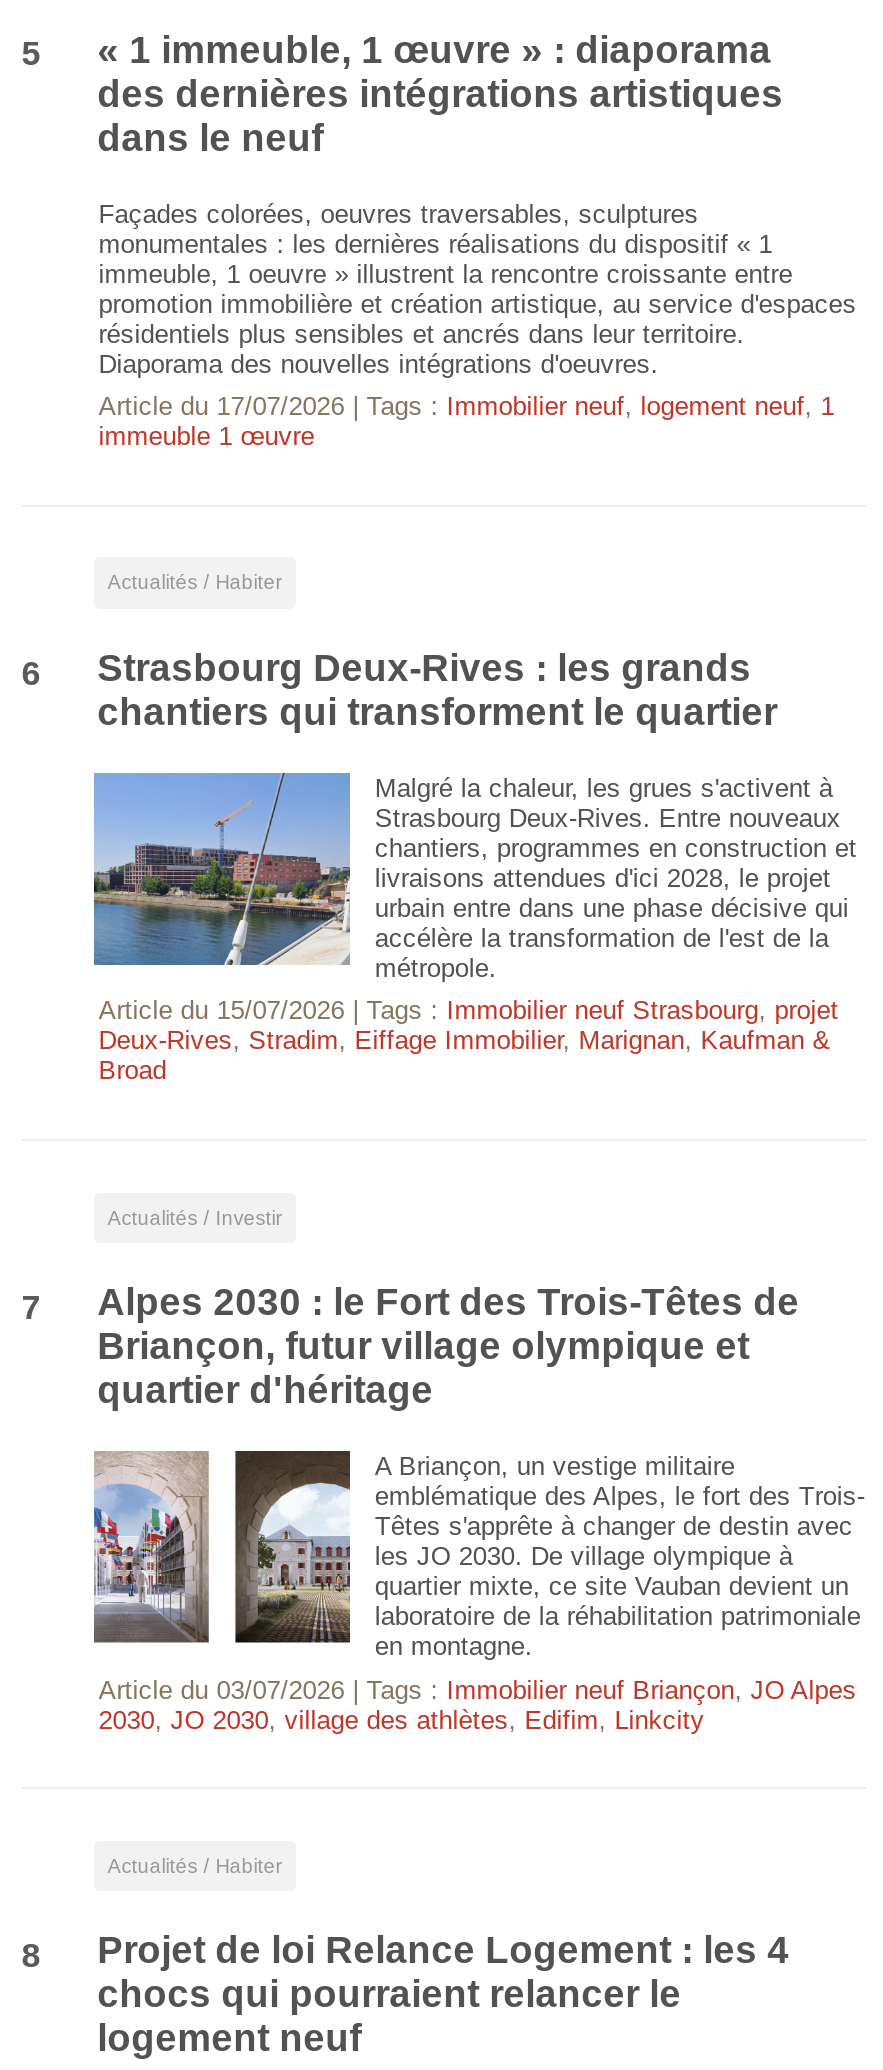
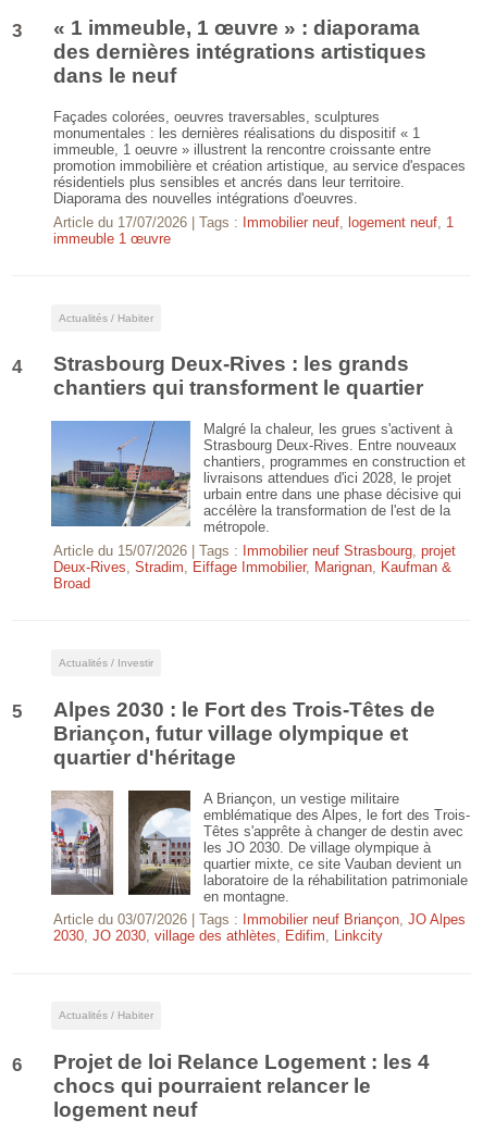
- 5 « 1 immeuble, 1 œuvre » : diaporama
+ 3 « 1 immeuble, 1 œuvre » : diaporama

- 6 Strasbourg Deux-Rives : les grands
+ 4 Strasbourg Deux-Rives : les grands

- 7 Alpes 2030 : le Fort des Trois-Têtes de
+ 5 Alpes 2030 : le Fort des Trois-Têtes de

- 8 Projet de loi Relance Logement : les 4
+ 6 Projet de loi Relance Logement : les 4
